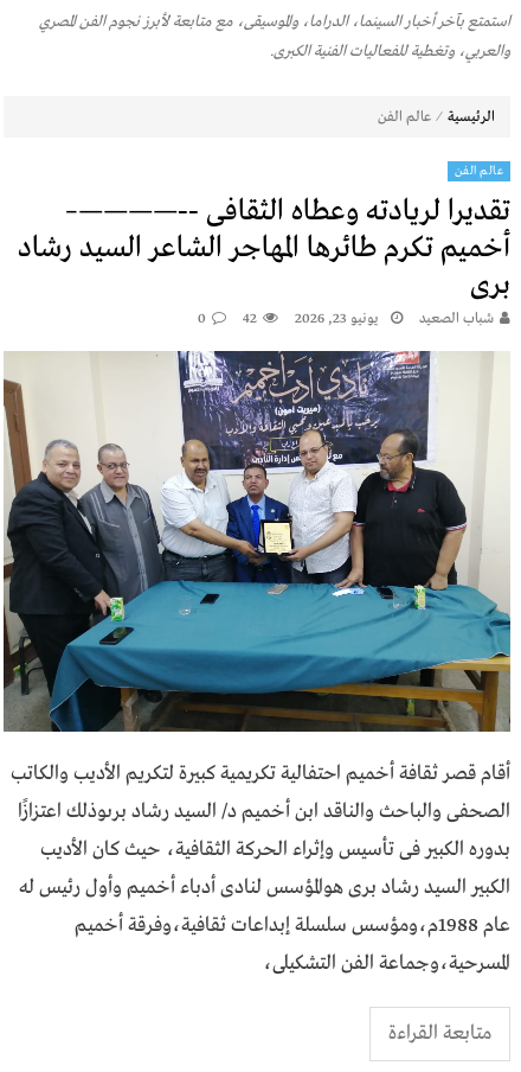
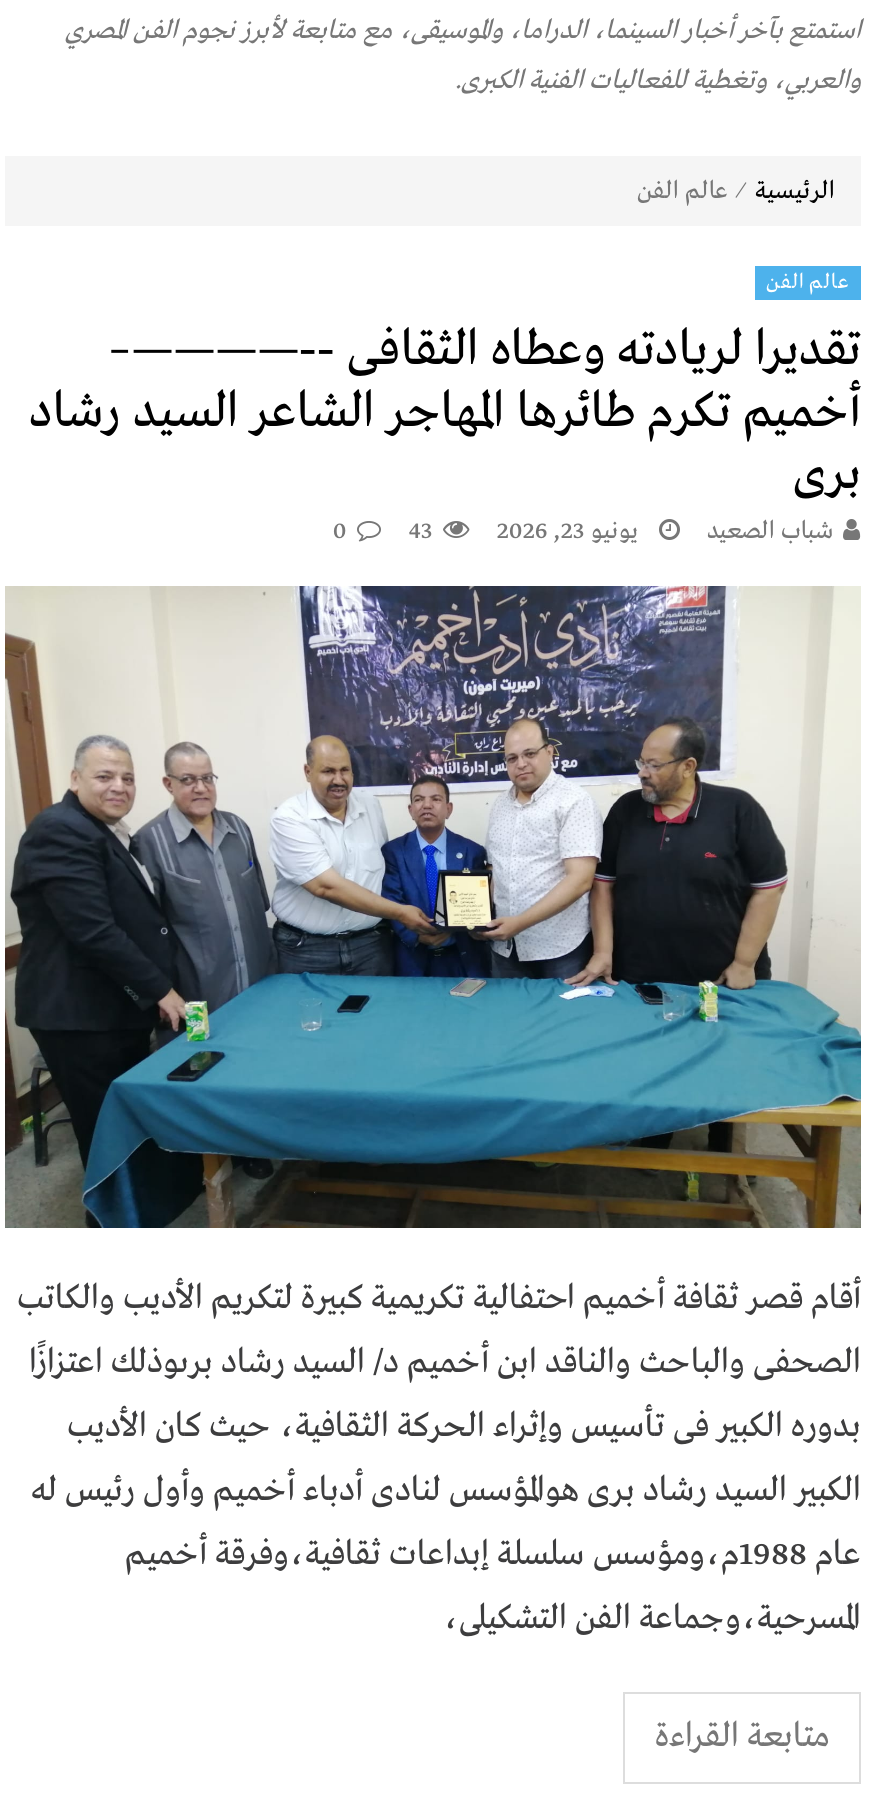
- 0 42
+ 0 43
